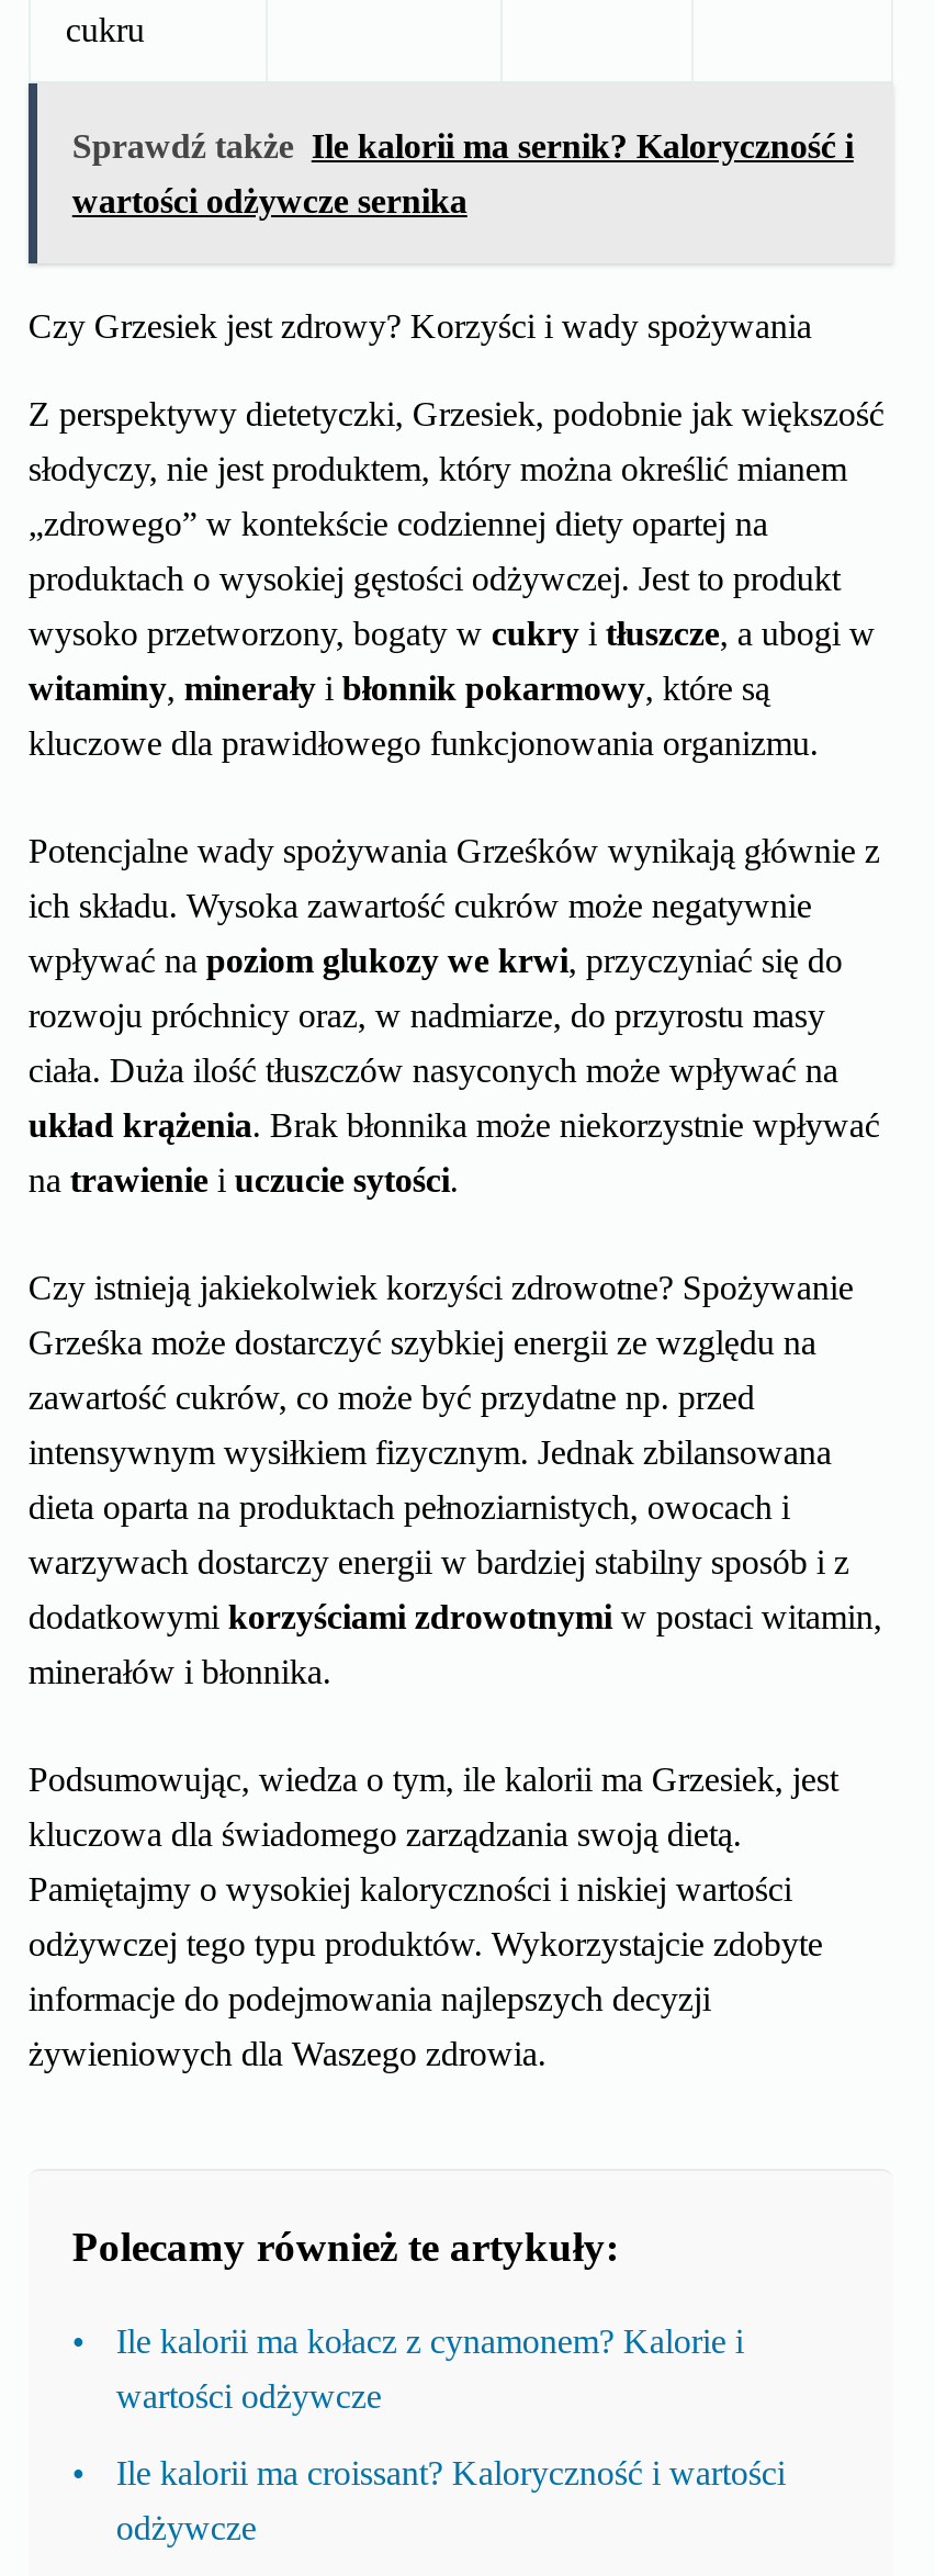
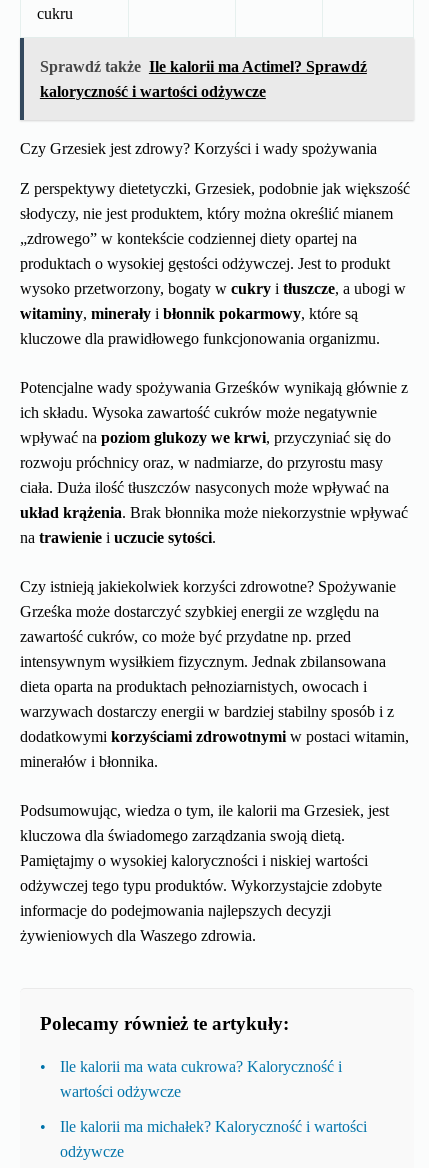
- Sprawdź także Ile kalorii ma sernik? Kaloryczność i
+ Sprawdź także Ile kalorii ma Actimel? Sprawdź

- wartości odżywcze sernika
+ kaloryczność i wartości odżywcze

- Ile kalorii ma kołacz z cynamonem? Kalorie i
+ Ile kalorii ma wata cukrowa? Kaloryczność i

- Ile kalorii ma croissant? Kaloryczność i wartości
+ Ile kalorii ma michałek? Kaloryczność i wartości
